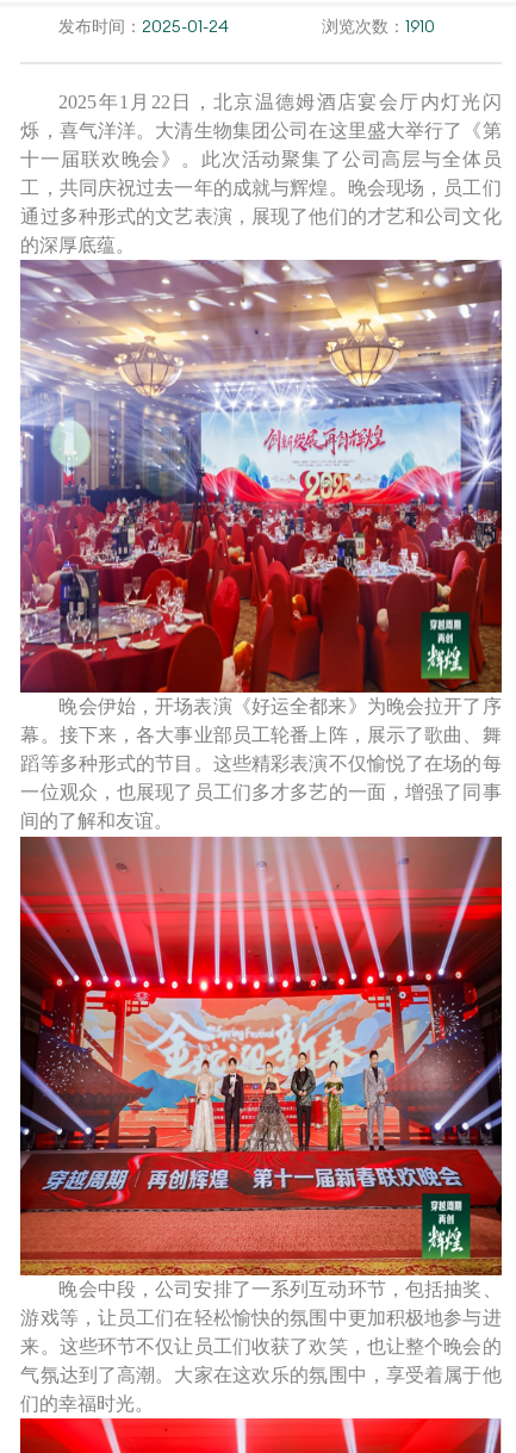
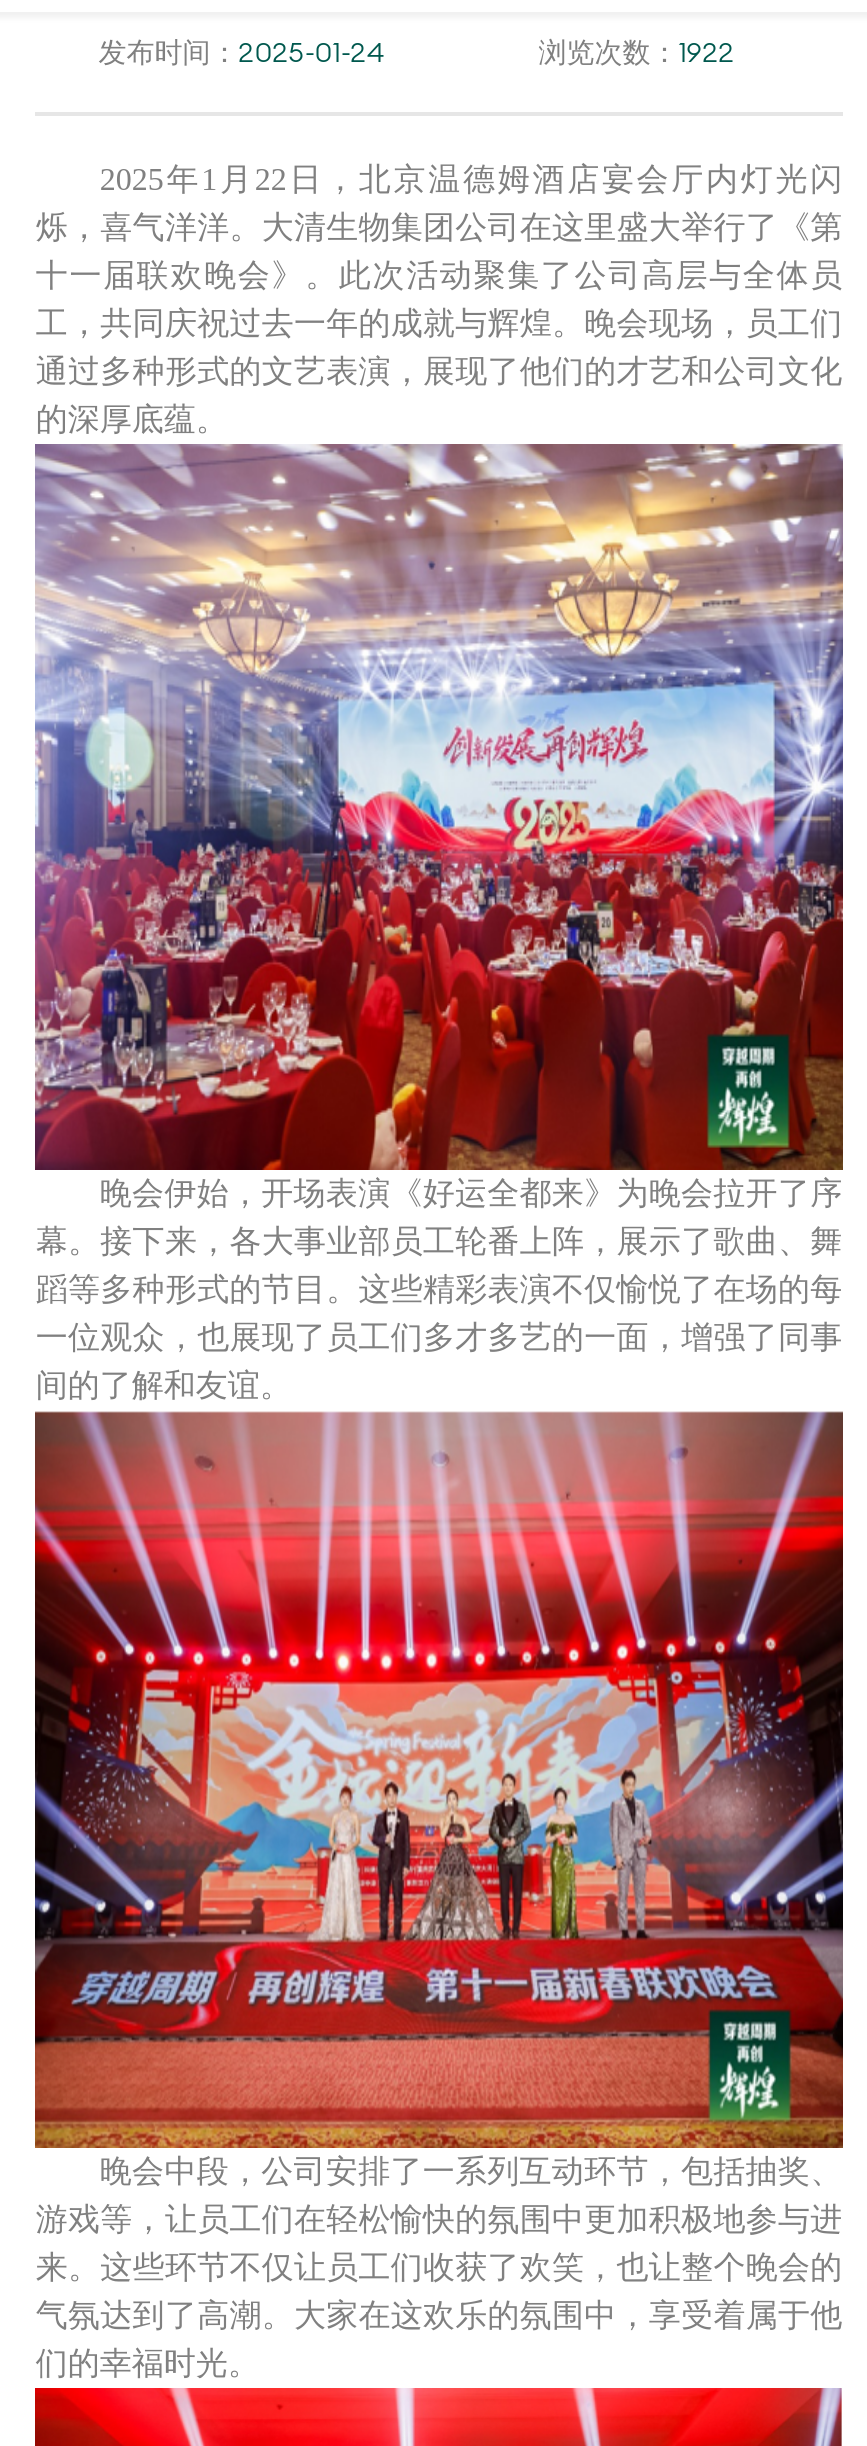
- 浏览次数：1910
+ 浏览次数：1922
